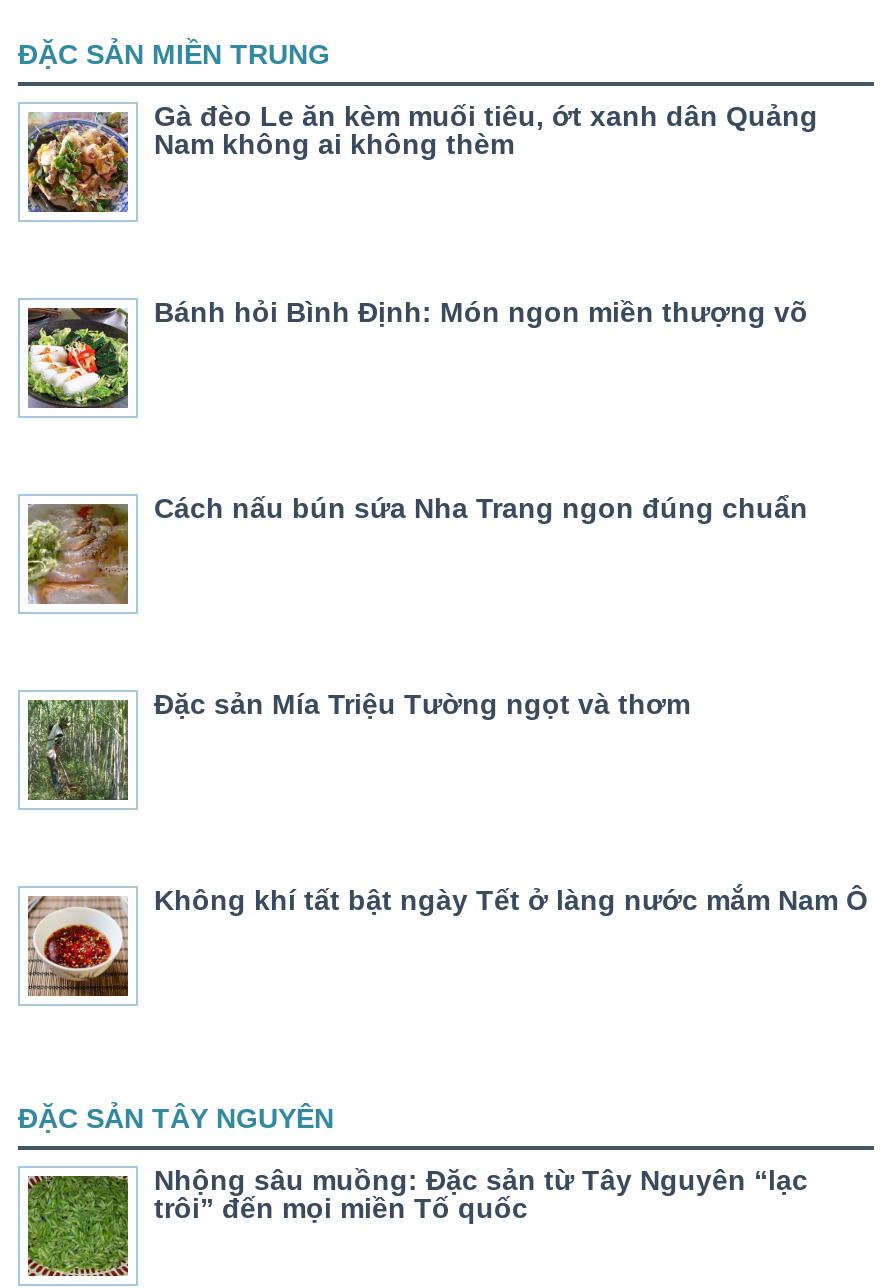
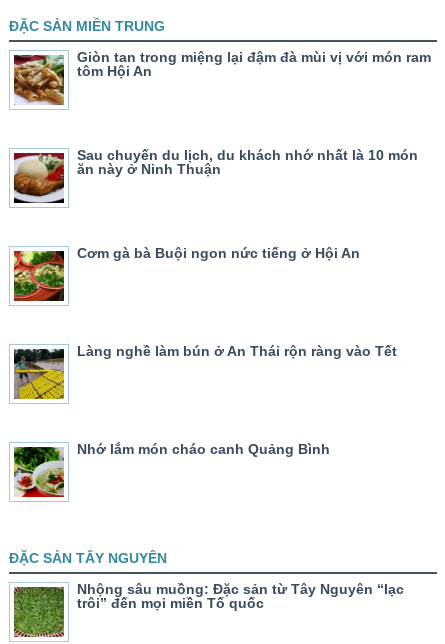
- [image]
- Gà đèo Le ăn kèm muối tiêu, ớt xanh dân Quảng
- Nam không ai không thèm
+ [image]
+ Giòn tan trong miệng lại đậm đà mùi vị với món ram
+ tôm Hội An

- [image]
- Bánh hỏi Bình Định: Món ngon miền thượng võ
+ [image]
+ Sau chuyến du lịch, du khách nhớ nhất là 10 món
+ ăn này ở Ninh Thuận

- [image]
- Cách nấu bún sứa Nha Trang ngon đúng chuẩn
+ [image]
+ Cơm gà bà Buội ngon nức tiếng ở Hội An

- [image]
- Đặc sản Mía Triệu Tường ngọt và thơm
+ [image]
+ Làng nghề làm bún ở An Thái rộn ràng vào Tết

- [image]
- Không khí tất bật ngày Tết ở làng nước mắm Nam Ô
+ [image]
+ Nhớ lắm món cháo canh Quảng Bình
